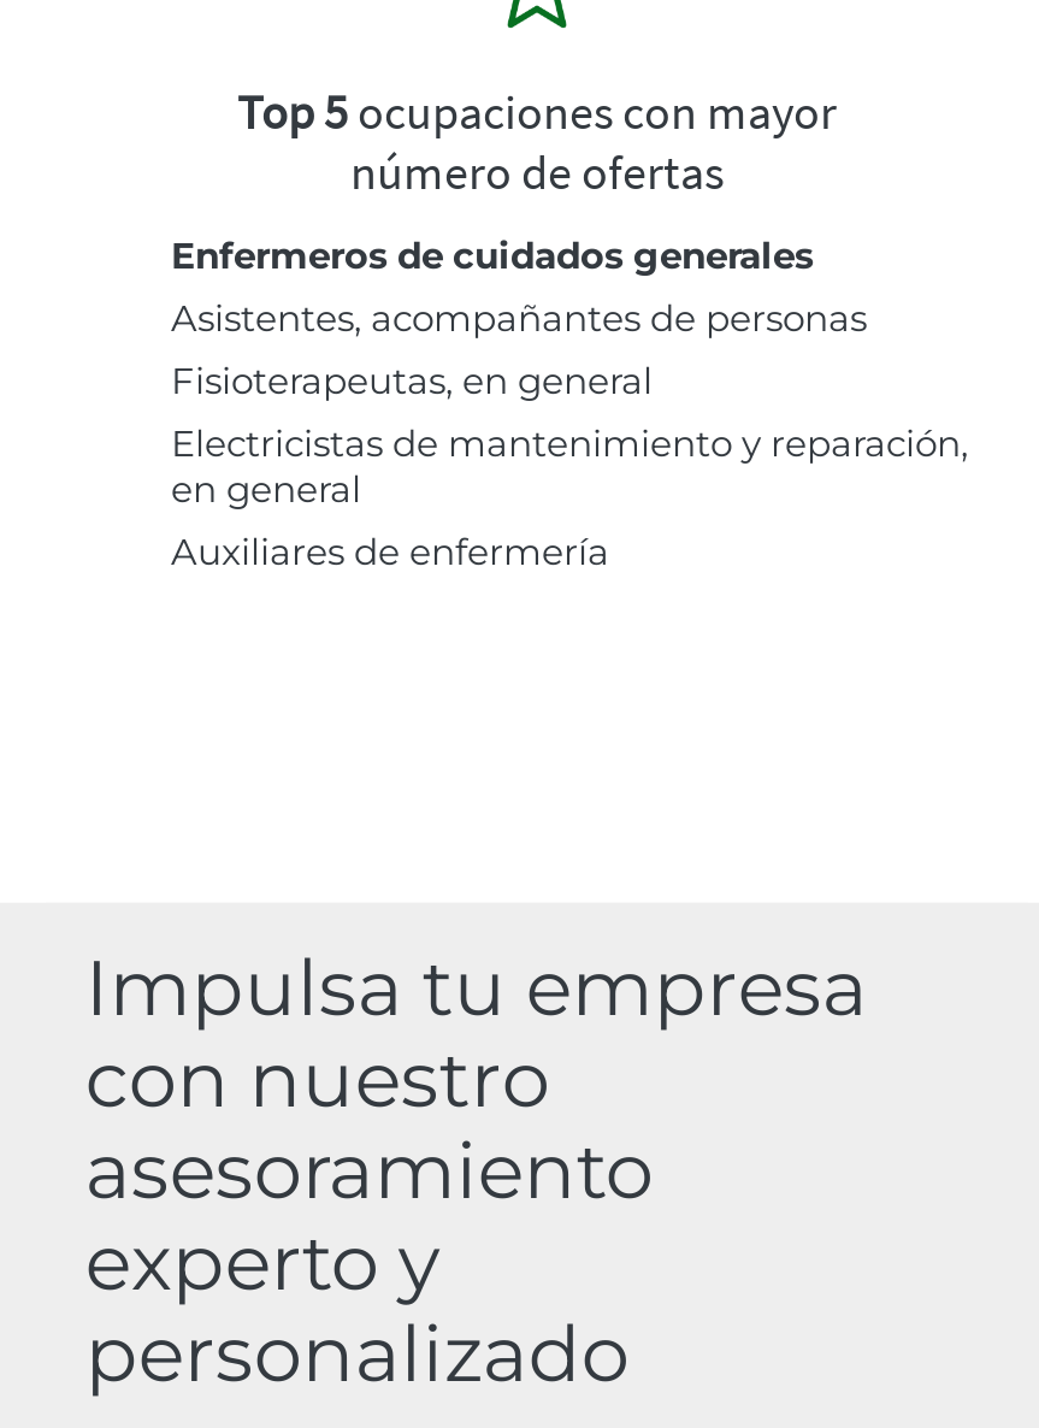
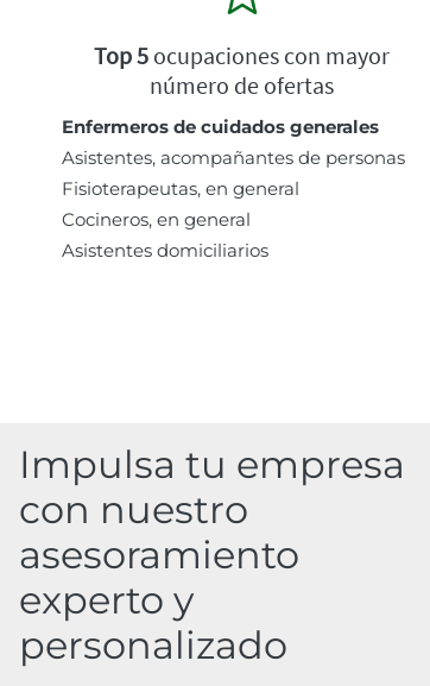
- Electricistas de mantenimiento y reparación,
- en general
- Auxiliares de enfermería
+ Cocineros, en general
+ Asistentes domiciliarios
